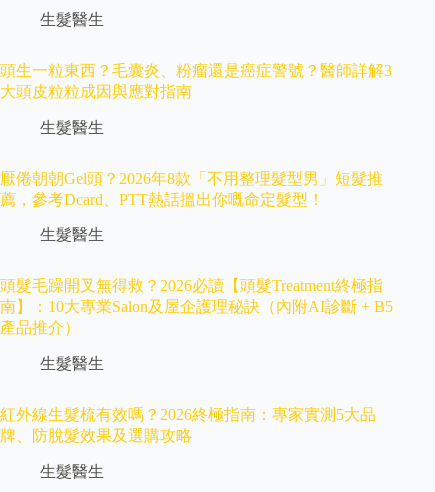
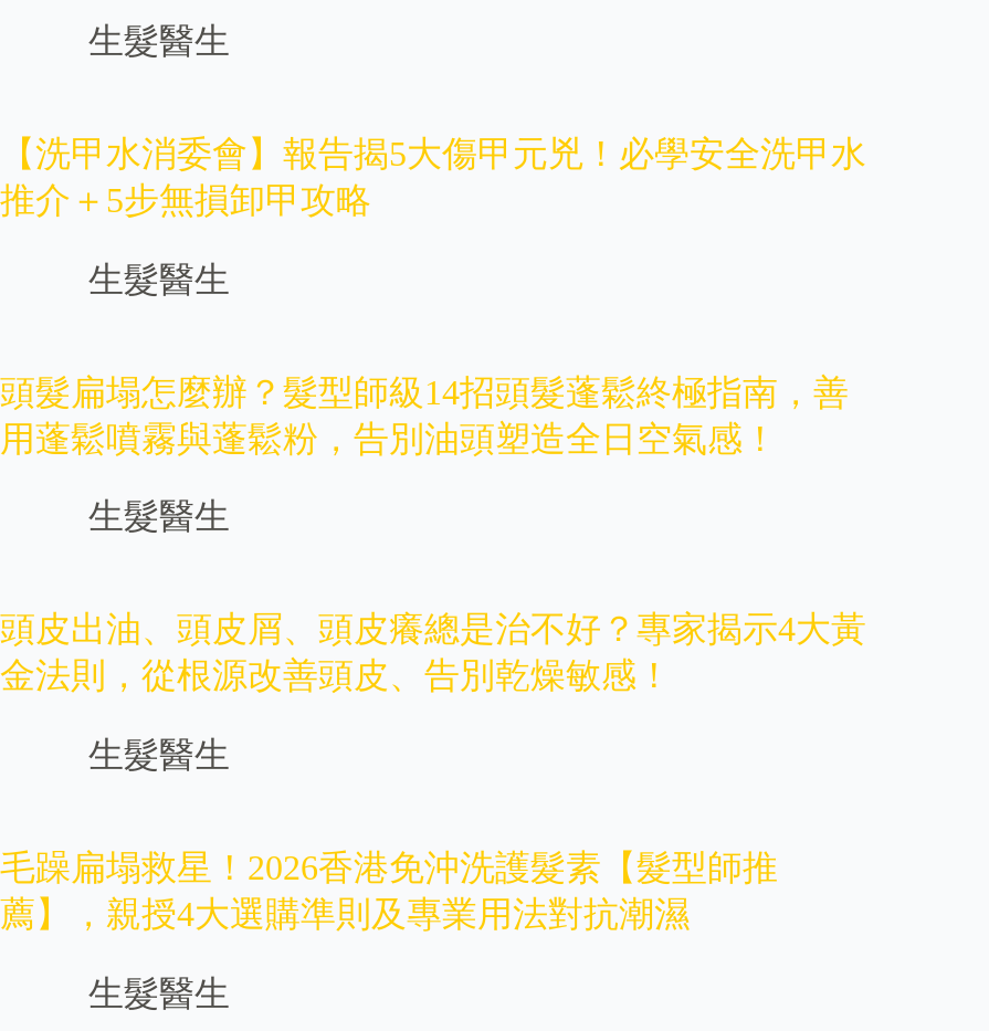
- 頭生一粒東西？毛囊炎、粉瘤還是癌症警號？醫師詳解3
- 大頭皮粒粒成因與應對指南
+ 【洗甲水消委會】報告揭5大傷甲元兇！必學安全洗甲水
+ 推介＋5步無損卸甲攻略

- 厭倦朝朝Gel頭？2026年8款「不用整理髮型男」短髮推
- 薦，參考Dcard、PTT熱話搵出你嘅命定髮型！
+ 頭髮扁塌怎麼辦？髮型師級14招頭髮蓬鬆終極指南，善
+ 用蓬鬆噴霧與蓬鬆粉，告別油頭塑造全日空氣感！

- 頭髮毛躁開叉無得救？2026必讀【頭髮Treatment終極指
- 南】：10大專業Salon及屋企護理秘訣（內附AI診斷 + B5
- 產品推介）
+ 頭皮出油、頭皮屑、頭皮癢總是治不好？專家揭示4大黃
+ 金法則，從根源改善頭皮、告別乾燥敏感！

- 紅外線生髮梳有效嗎？2026終極指南：專家實測5大品
- 牌、防脫髮效果及選購攻略
+ 毛躁扁塌救星！2026香港免沖洗護髮素【髮型師推
+ 薦】，親授4大選購準則及專業用法對抗潮濕
